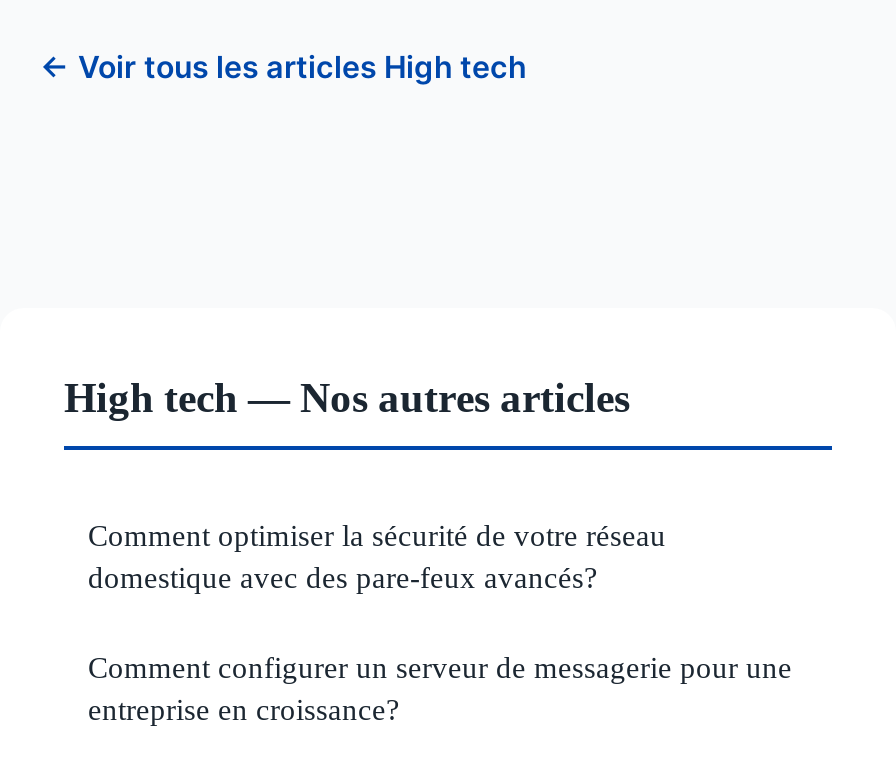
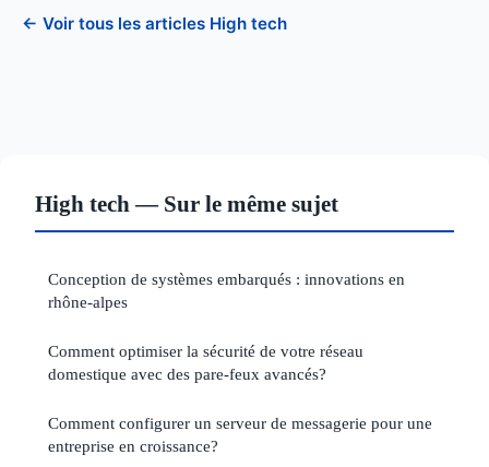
- High tech — Nos autres articles
+ High tech — Sur le même sujet
+ Conception de systèmes embarqués : innovations en
+ rhône-alpes
